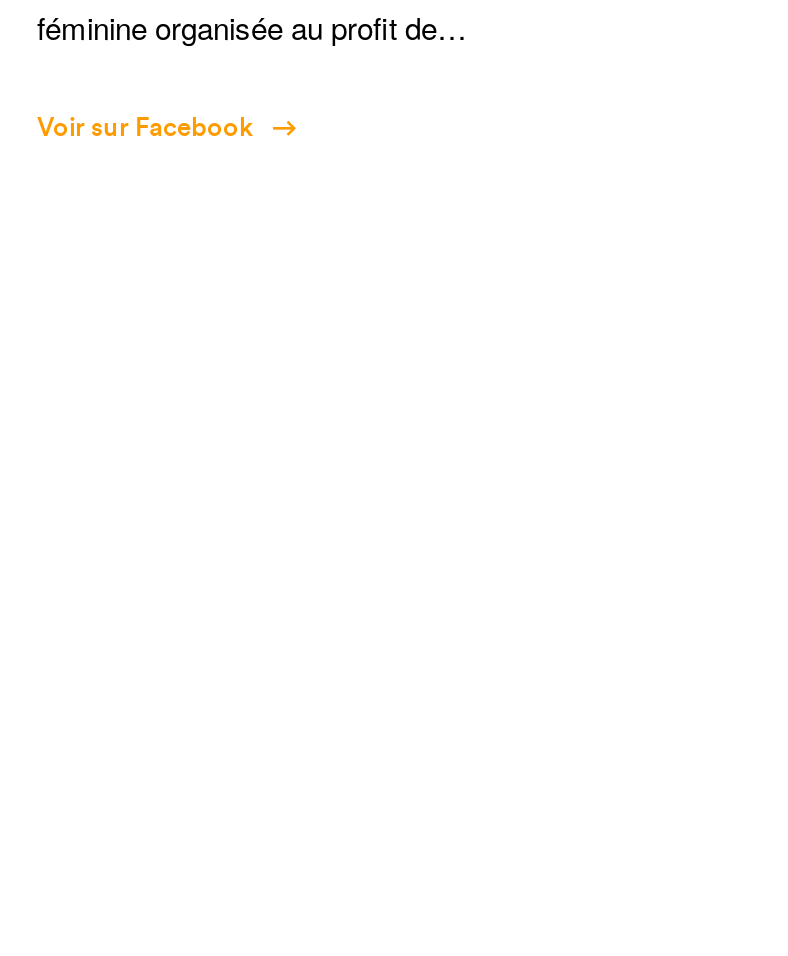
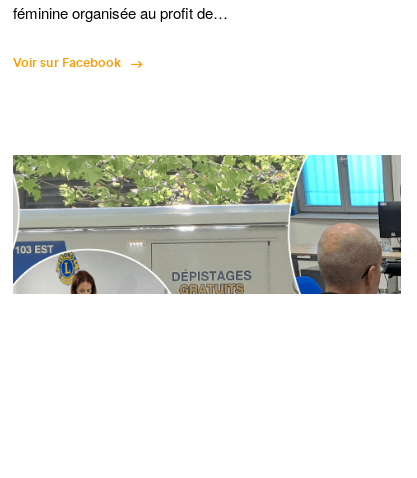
+ [image]
